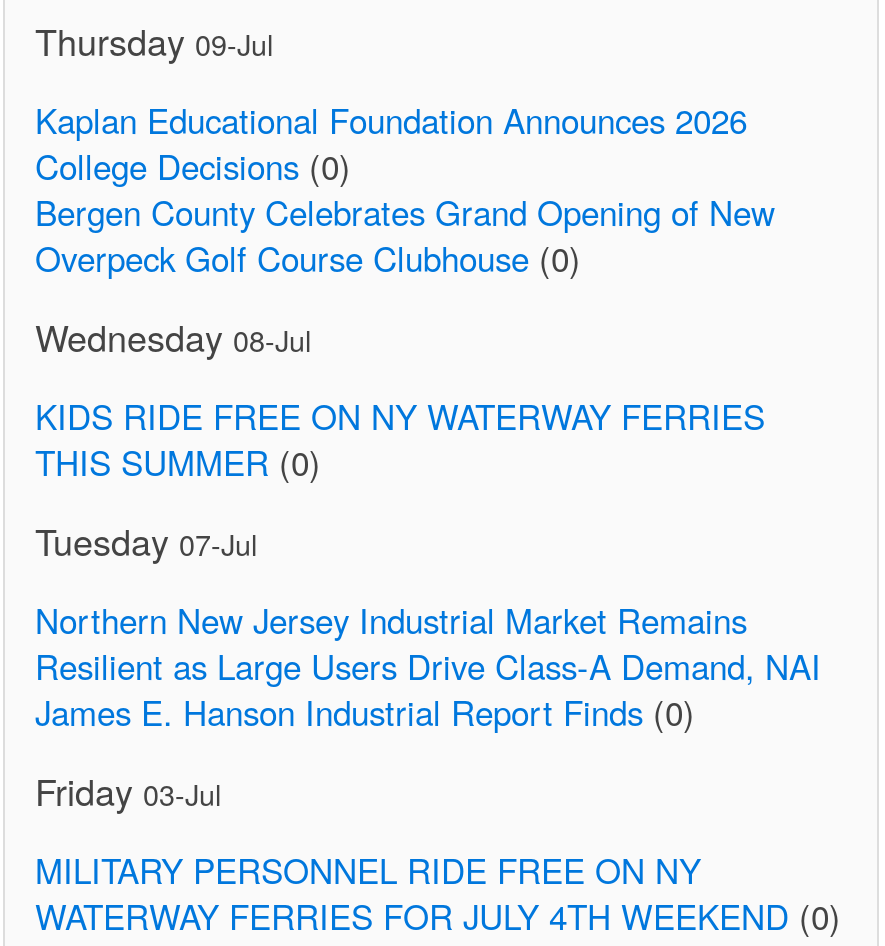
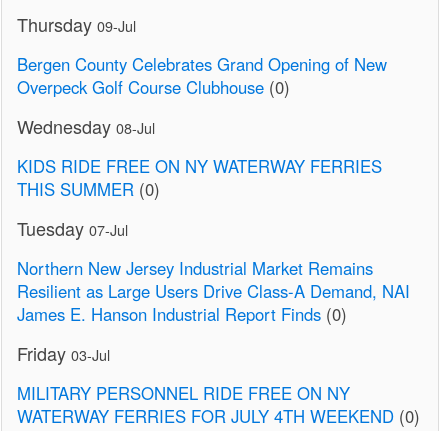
- Kaplan Educational Foundation Announces 2026
- College Decisions (0)
